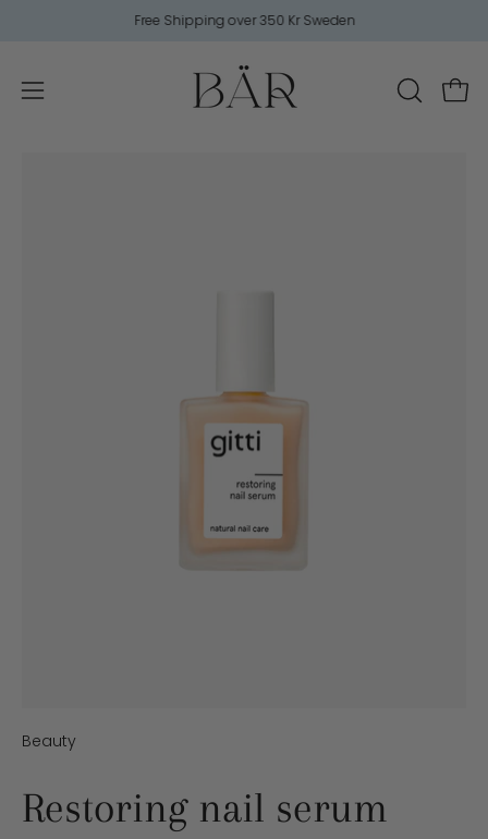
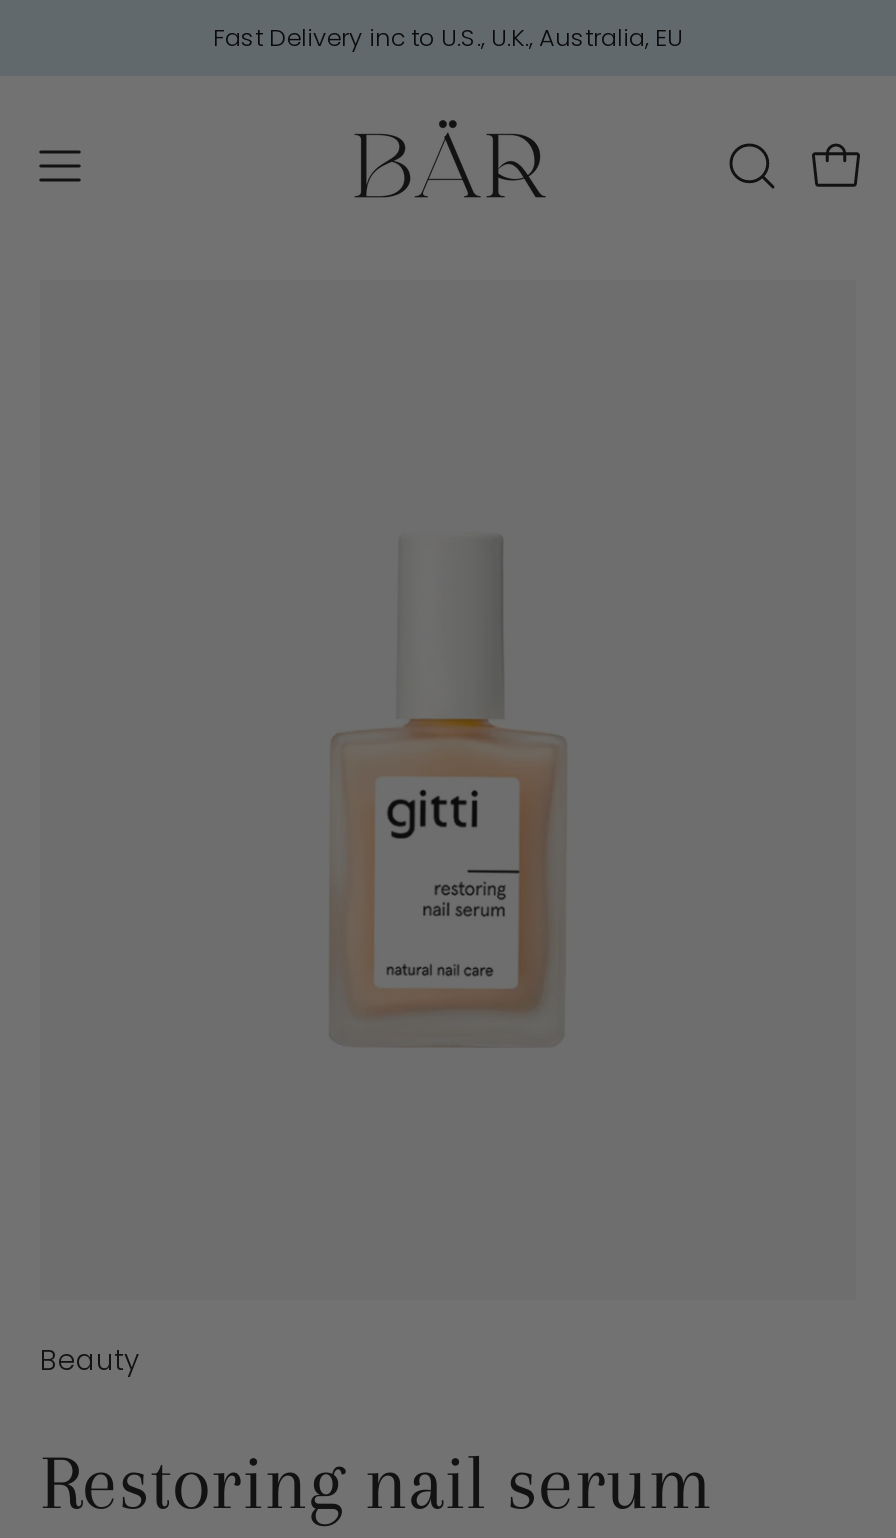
- Free Shipping over 350 Kr Sweden
+ Fast Delivery inc to U.S., U.K., Australia, EU
